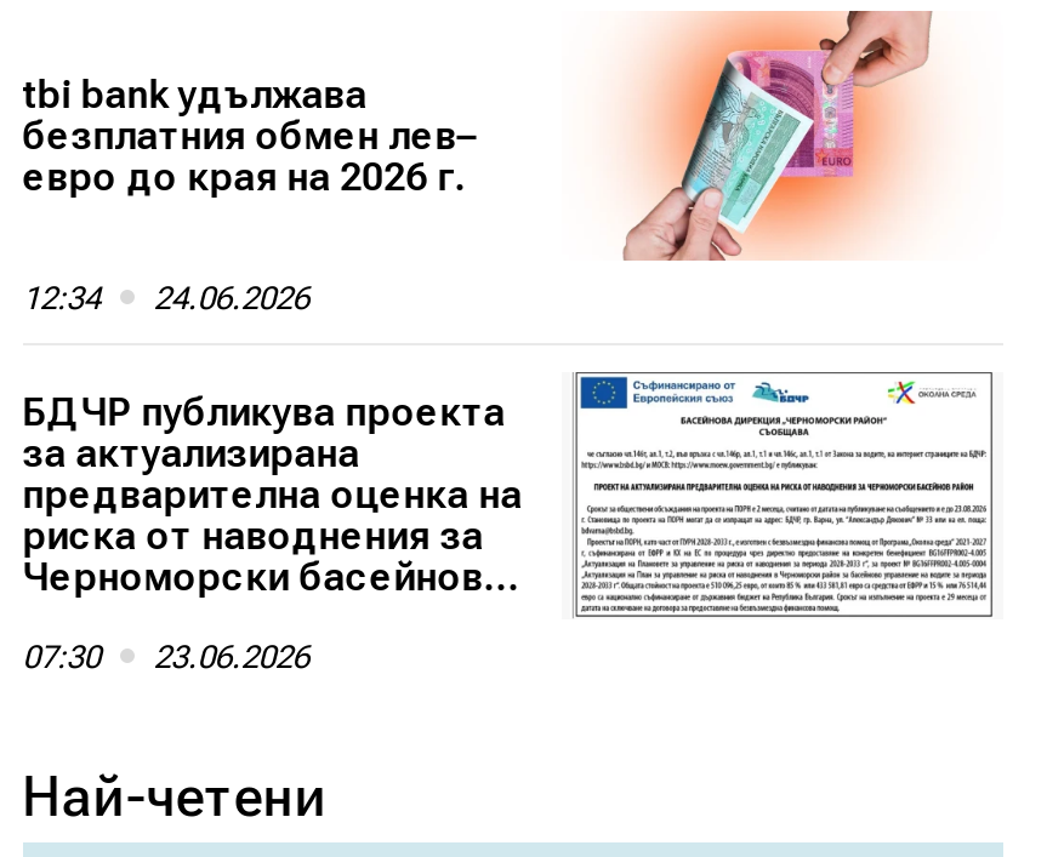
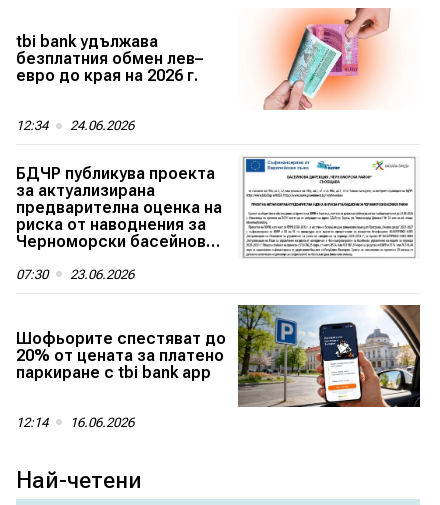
+ 12:14
+ 16.06.2026

+ [image]
+ Шофьорите спестяват до
+ 20% от цената за платено
+ паркиране с tbi bank app
